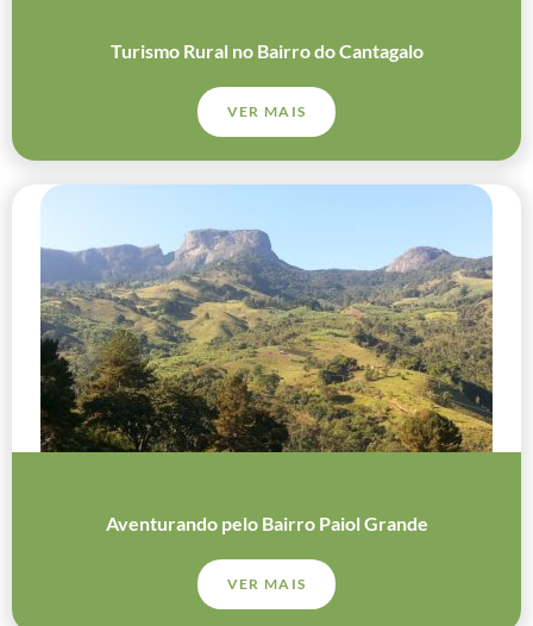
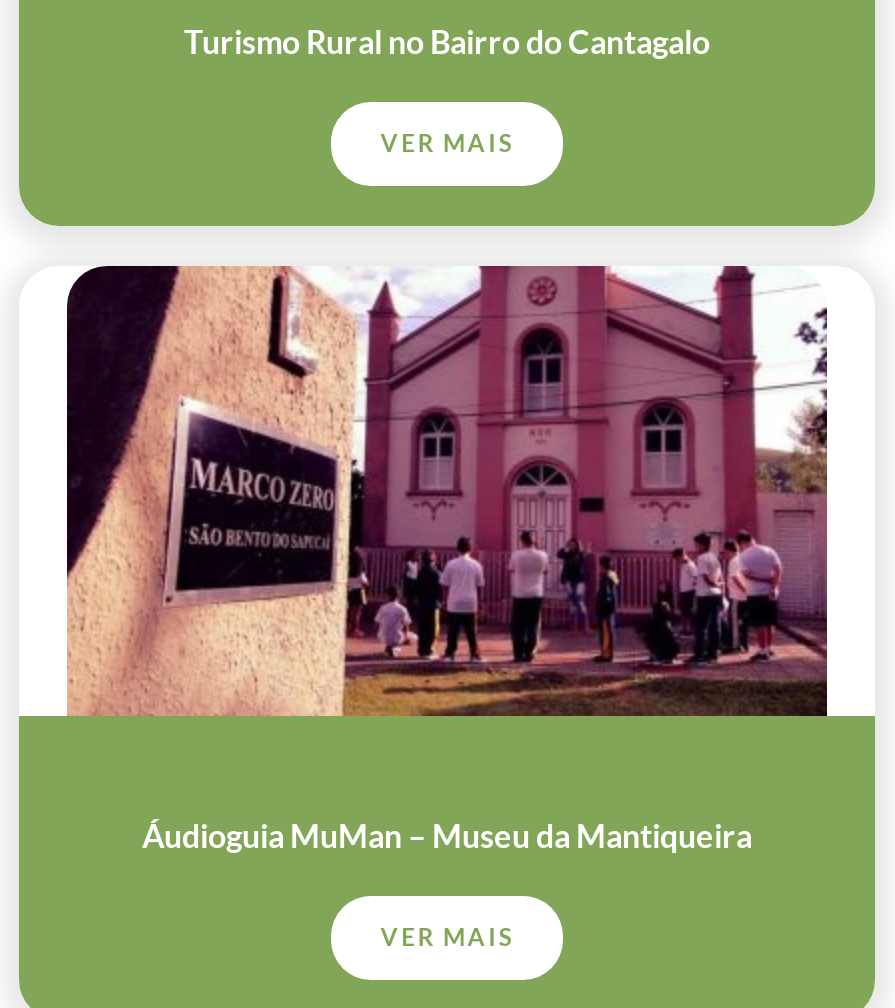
- [image]
+ [image]

- Aventurando pelo Bairro Paiol Grande
+ Áudioguia MuMan – Museu da Mantiqueira
